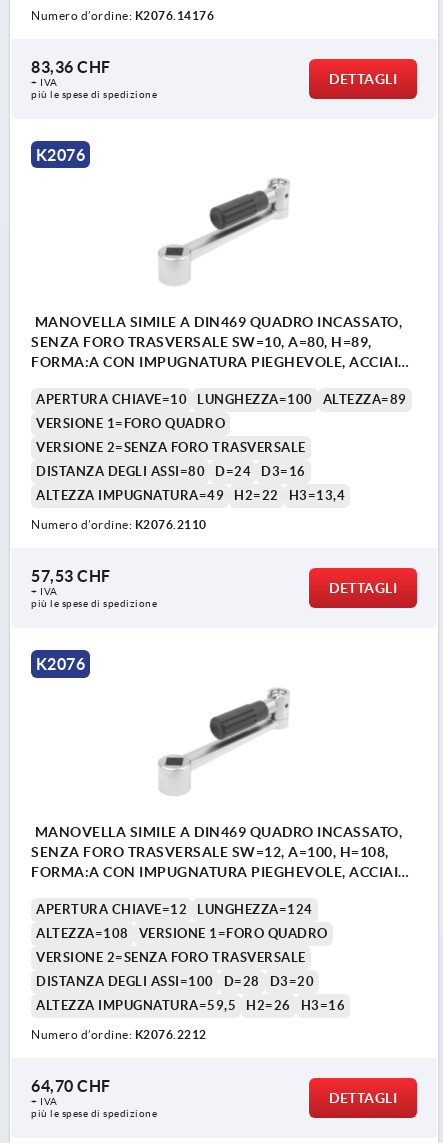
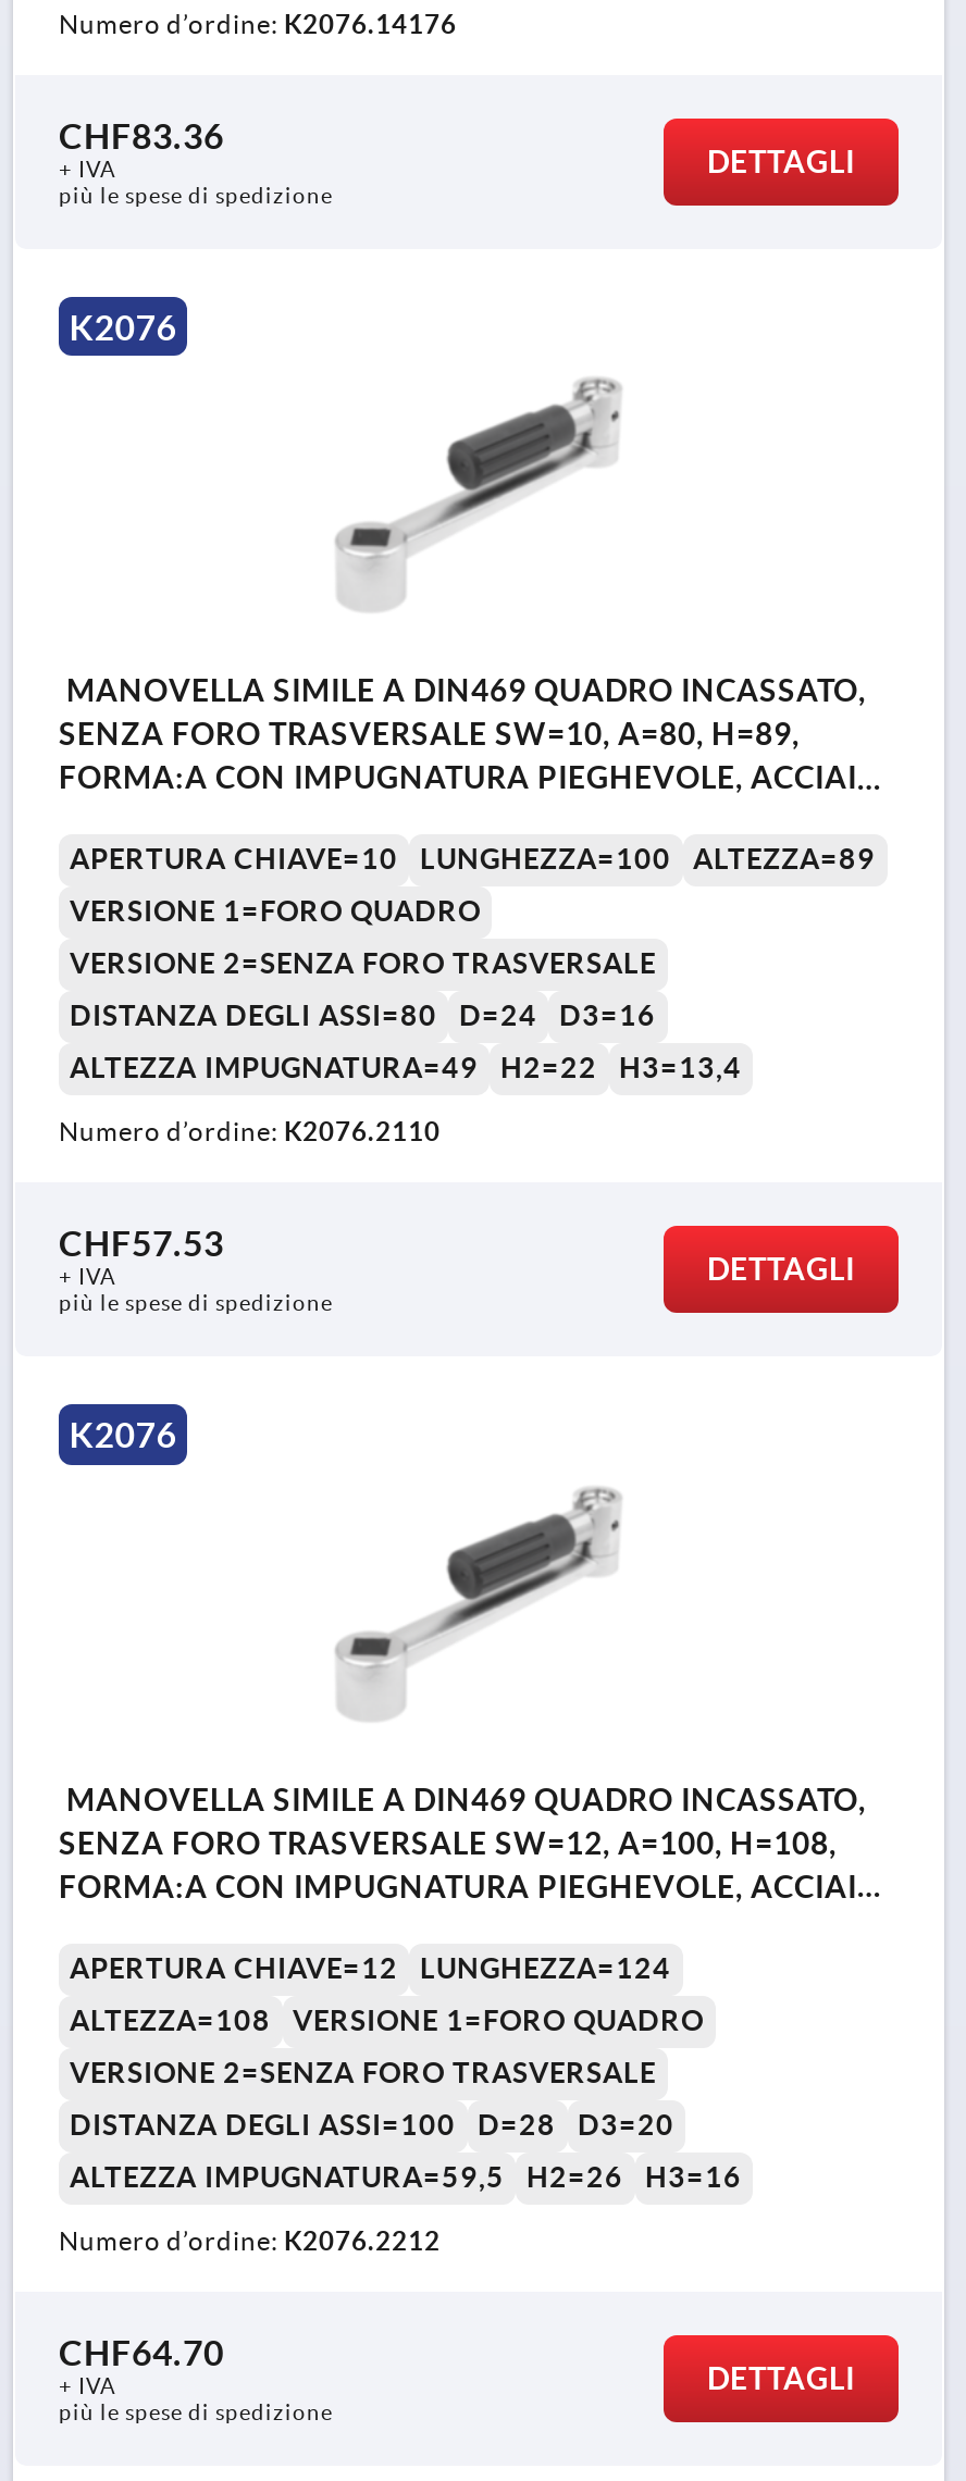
- 83,36 CHF
+ CHF83.36

- 57,53 CHF
+ CHF57.53

- 64,70 CHF
+ CHF64.70
